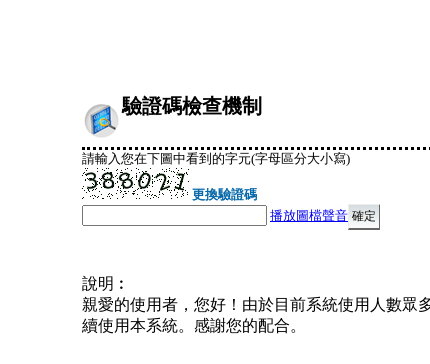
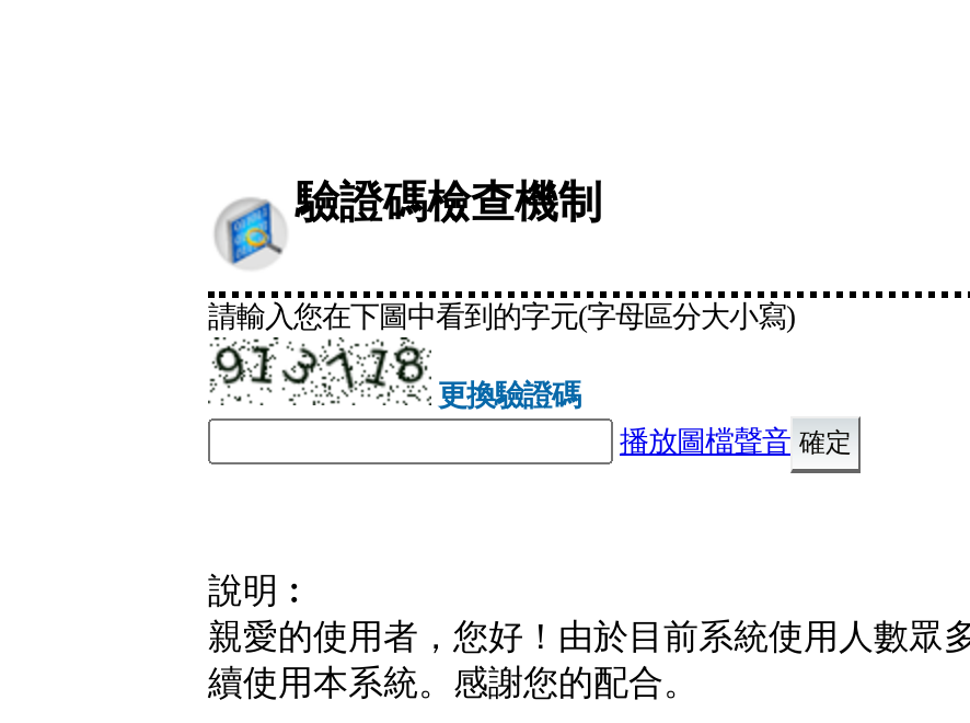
- [image]
+ [image]
